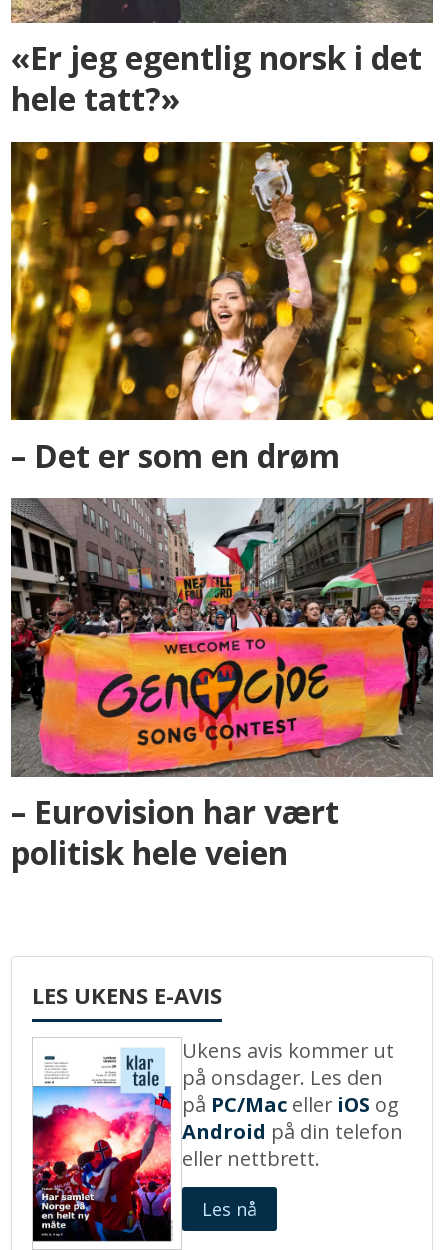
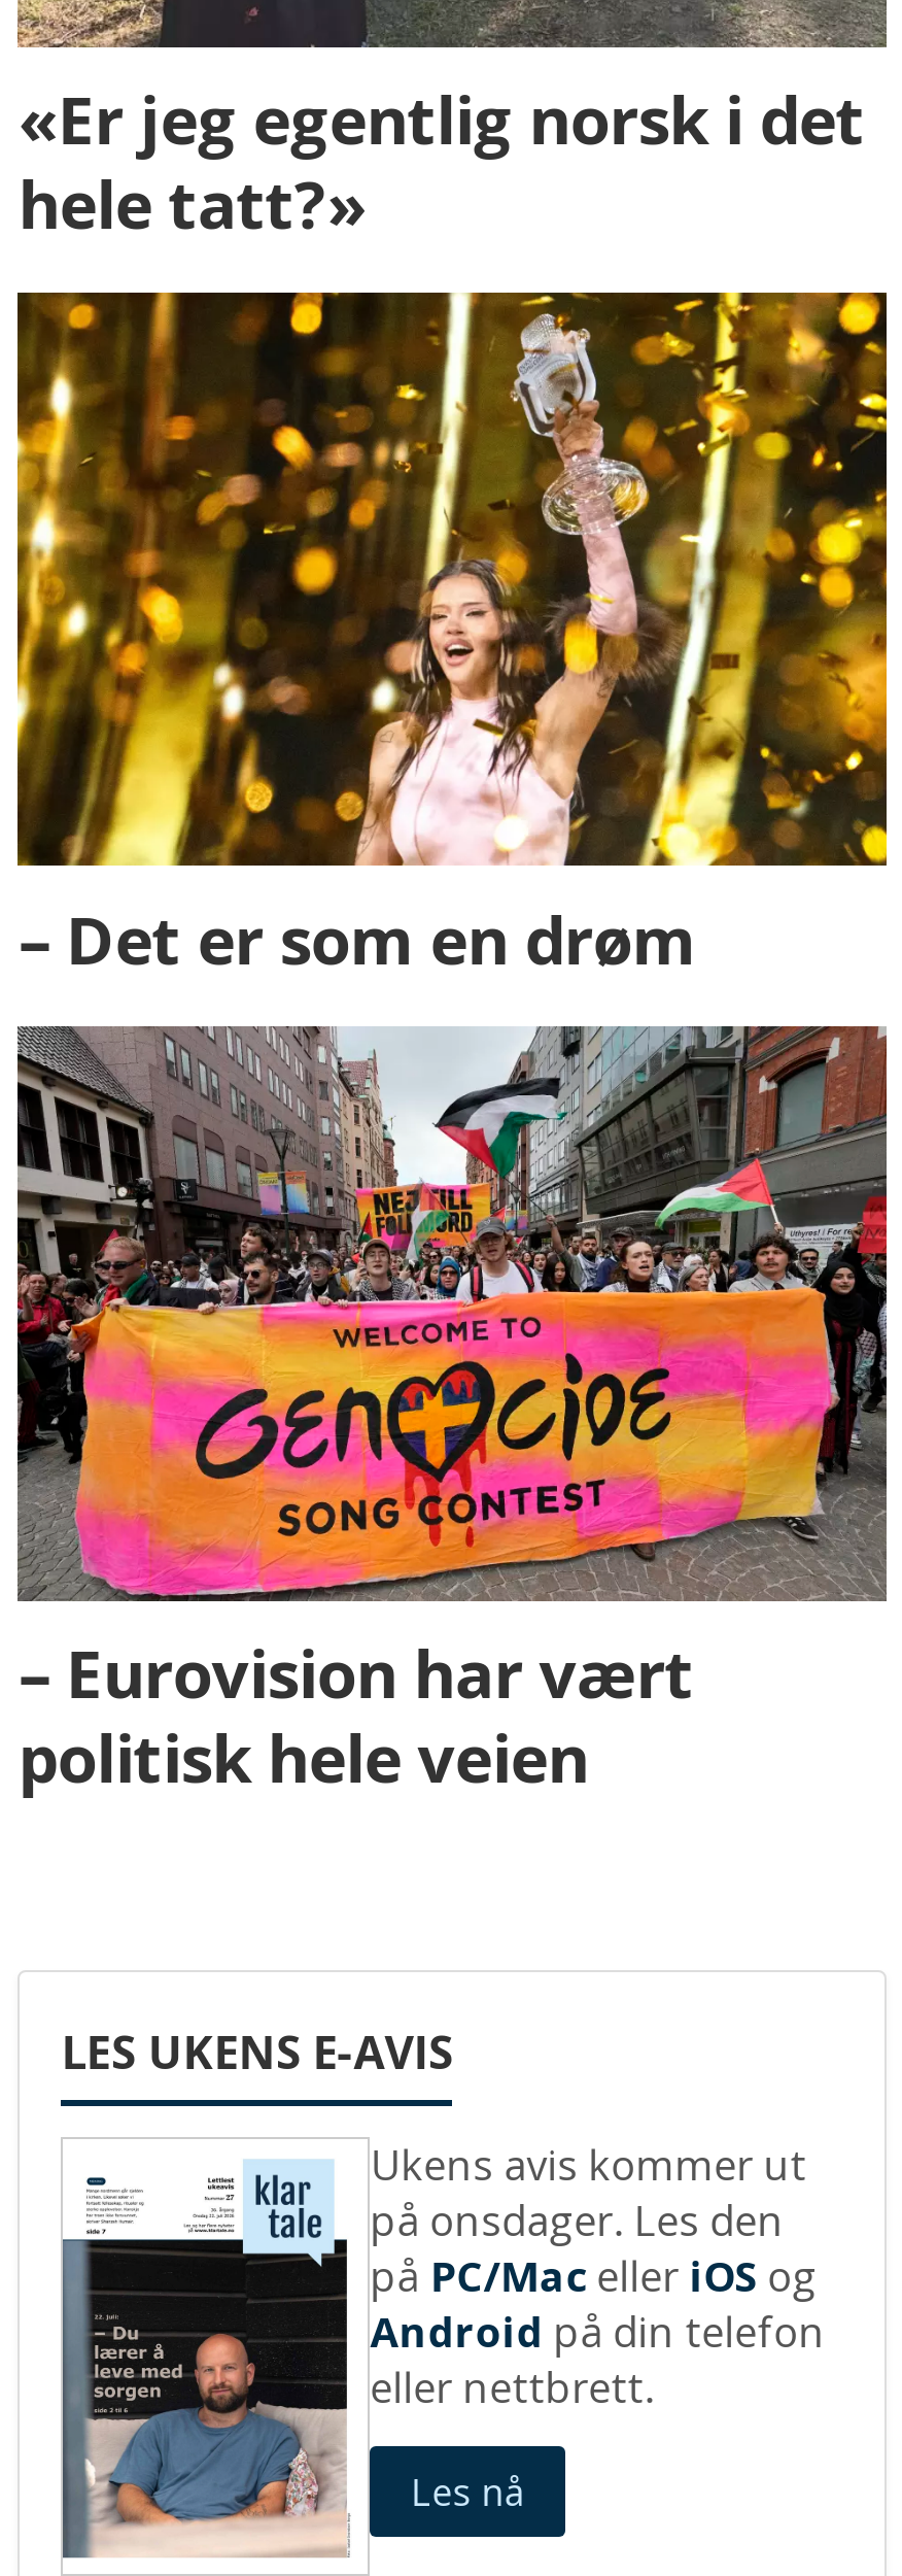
- [image]
+ [image]
